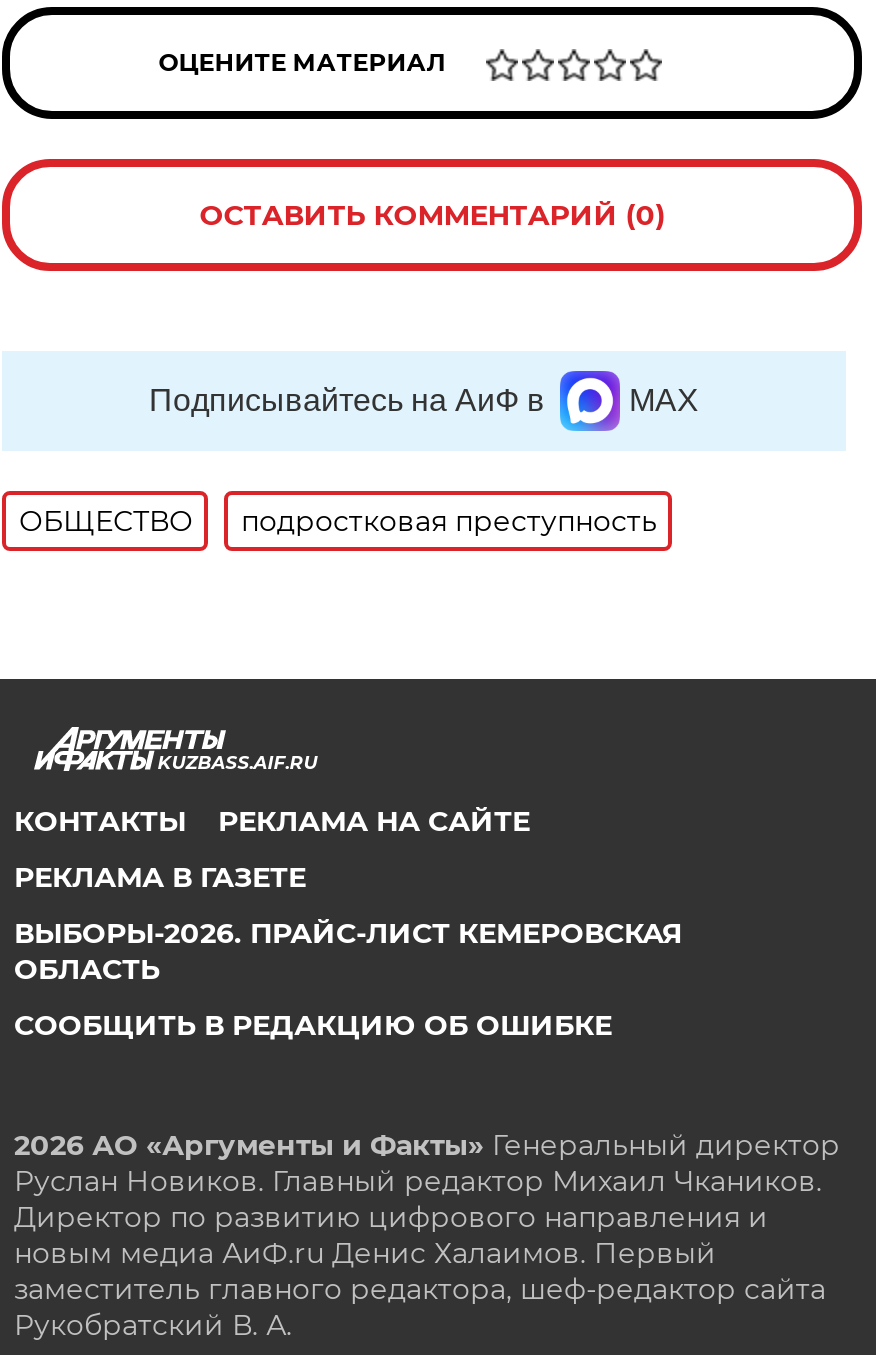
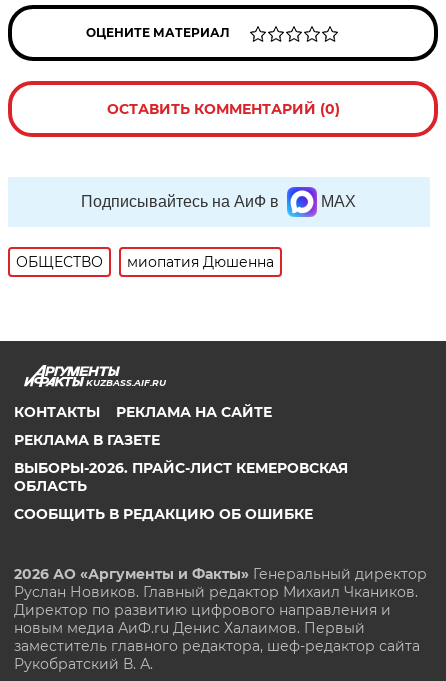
- подростковая преступность
+ миопатия Дюшенна
